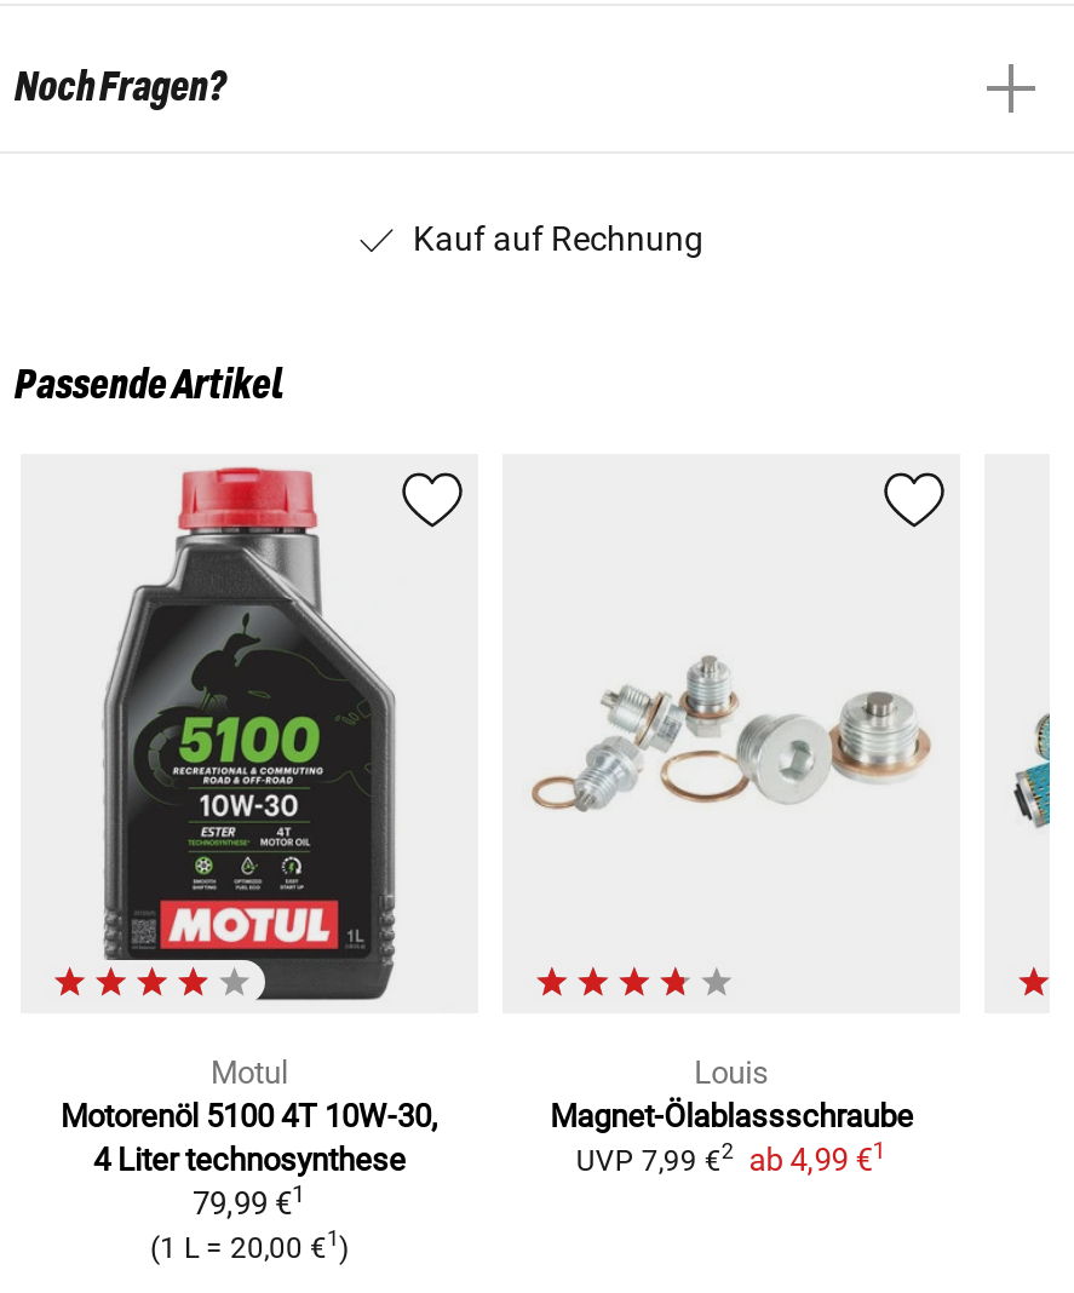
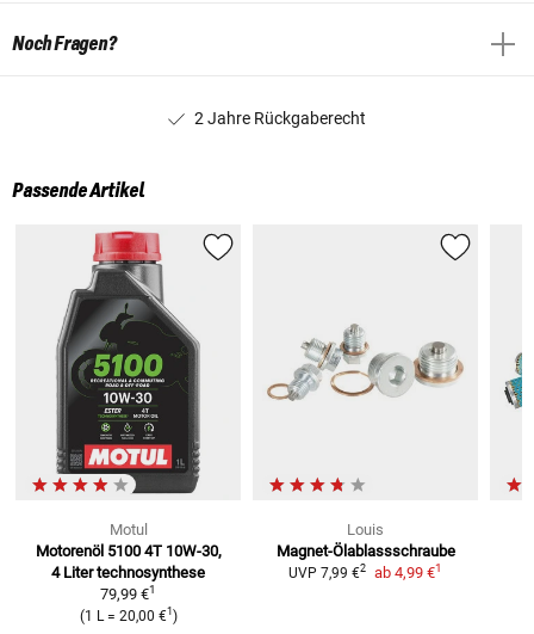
- Kauf auf Rechnung
+ 2 Jahre Rückgaberecht
